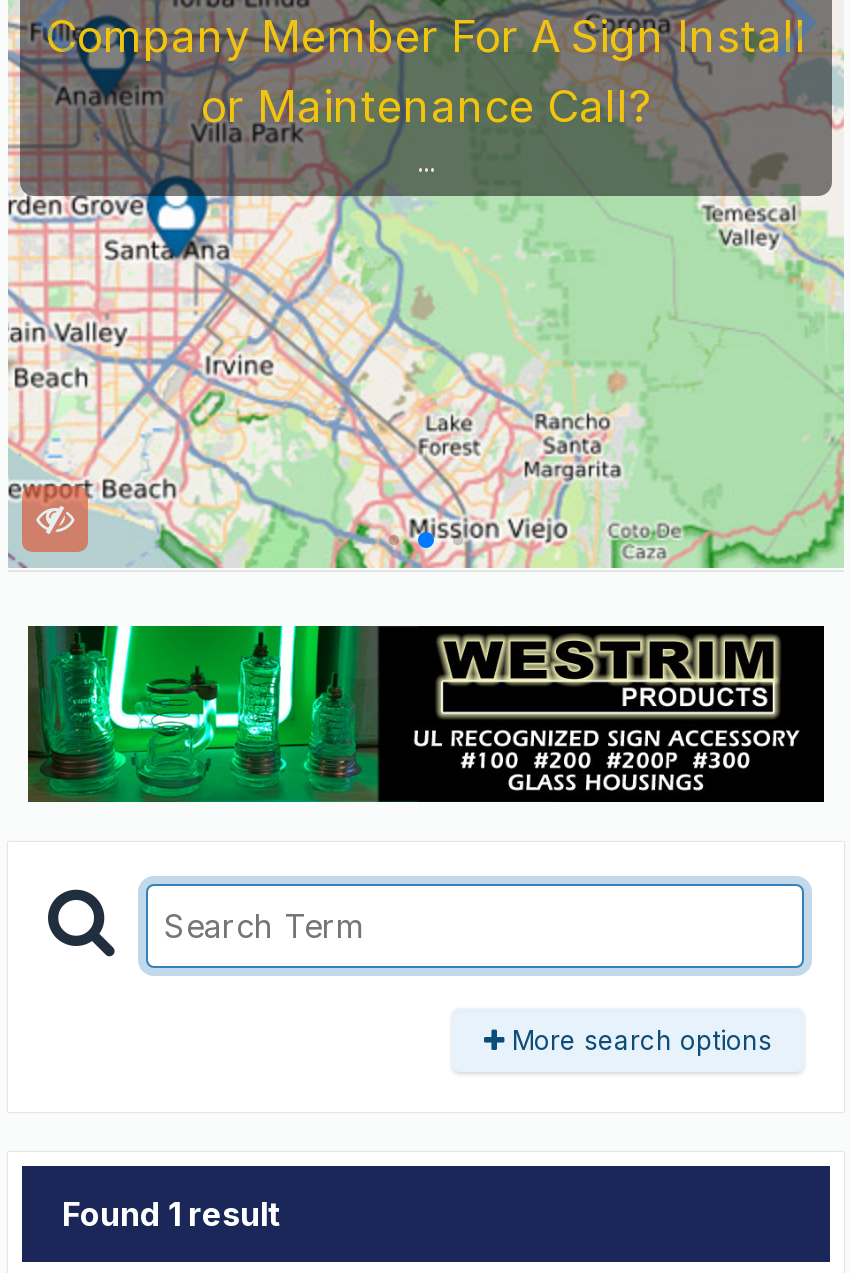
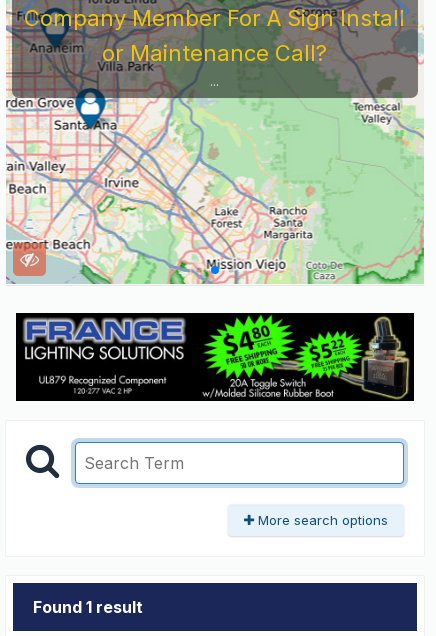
- [image]
+ [image]

- [image]
+ [image]
